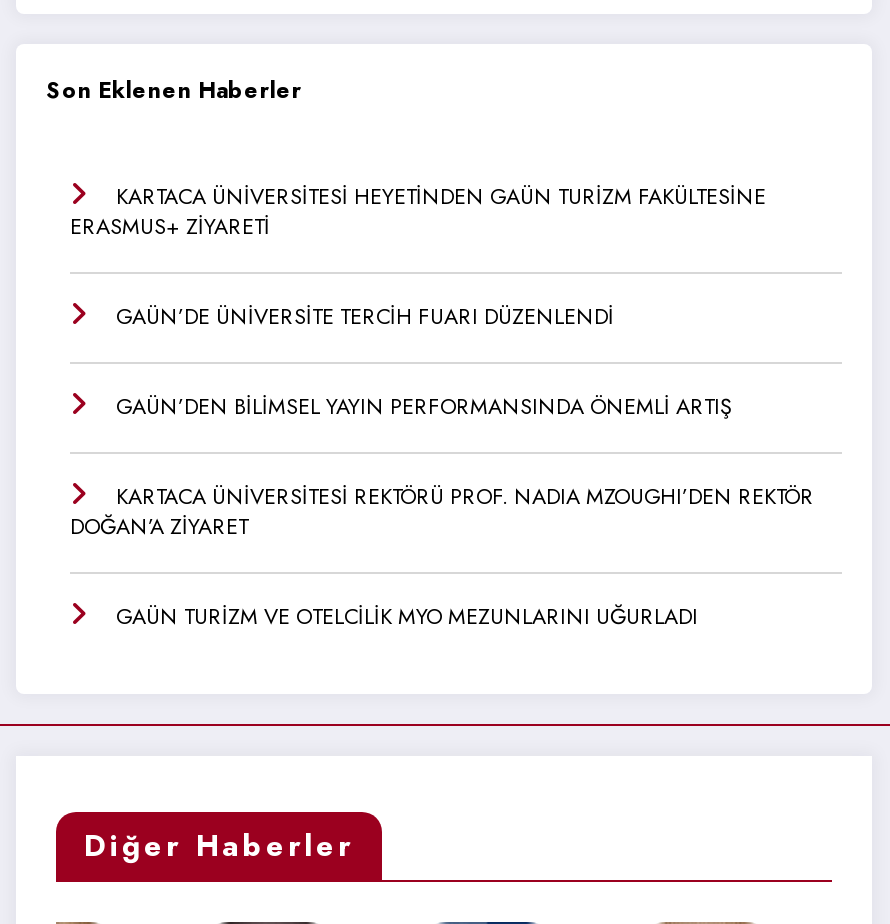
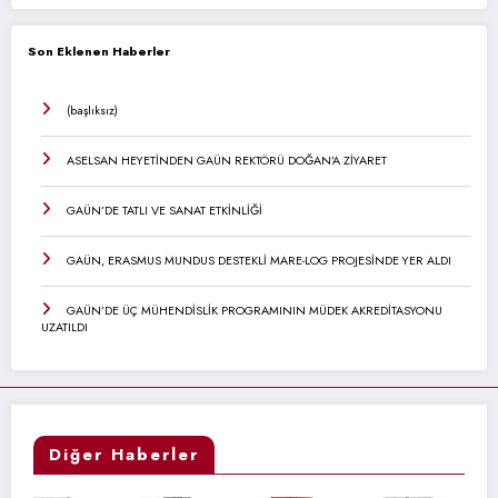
- KARTACA ÜNİVERSİTESİ HEYETİNDEN GAÜN TURİZM FAKÜLTESİNE
- ERASMUS+ ZİYARETİ
+ (başlıksız)

- GAÜN’DE ÜNİVERSİTE TERCİH FUARI DÜZENLENDİ
+ ASELSAN HEYETİNDEN GAÜN REKTÖRÜ DOĞAN’A ZİYARET

- GAÜN’DEN BİLİMSEL YAYIN PERFORMANSINDA ÖNEMLİ ARTIŞ
+ GAÜN’DE TATLI VE SANAT ETKİNLİĞİ

- KARTACA ÜNİVERSİTESİ REKTÖRÜ PROF. NADIA MZOUGHI’DEN REKTÖR
- DOĞAN’A ZİYARET
+ GAÜN, ERASMUS MUNDUS DESTEKLİ MARE-LOG PROJESİNDE YER ALDI

- GAÜN TURİZM VE OTELCİLİK MYO MEZUNLARINI UĞURLADI
+ GAÜN’DE ÜÇ MÜHENDİSLİK PROGRAMININ MÜDEK AKREDİTASYONU
+ UZATILDI
